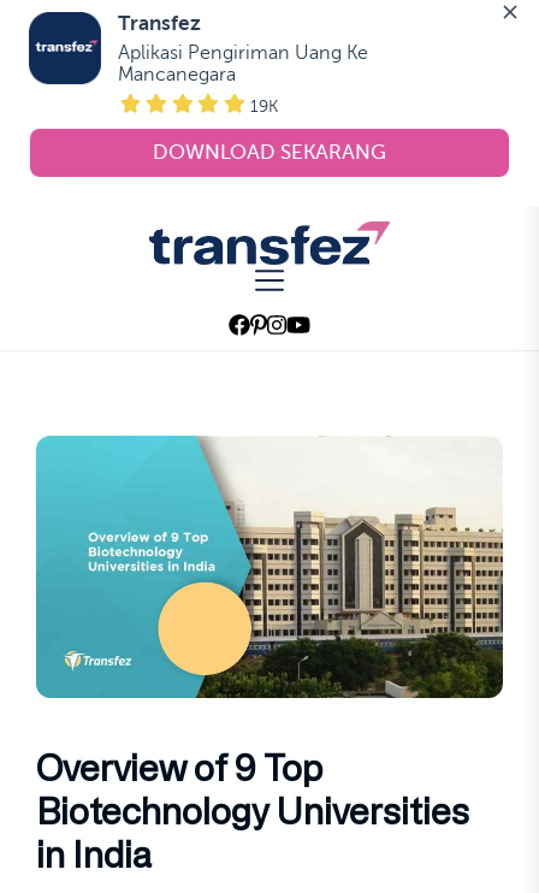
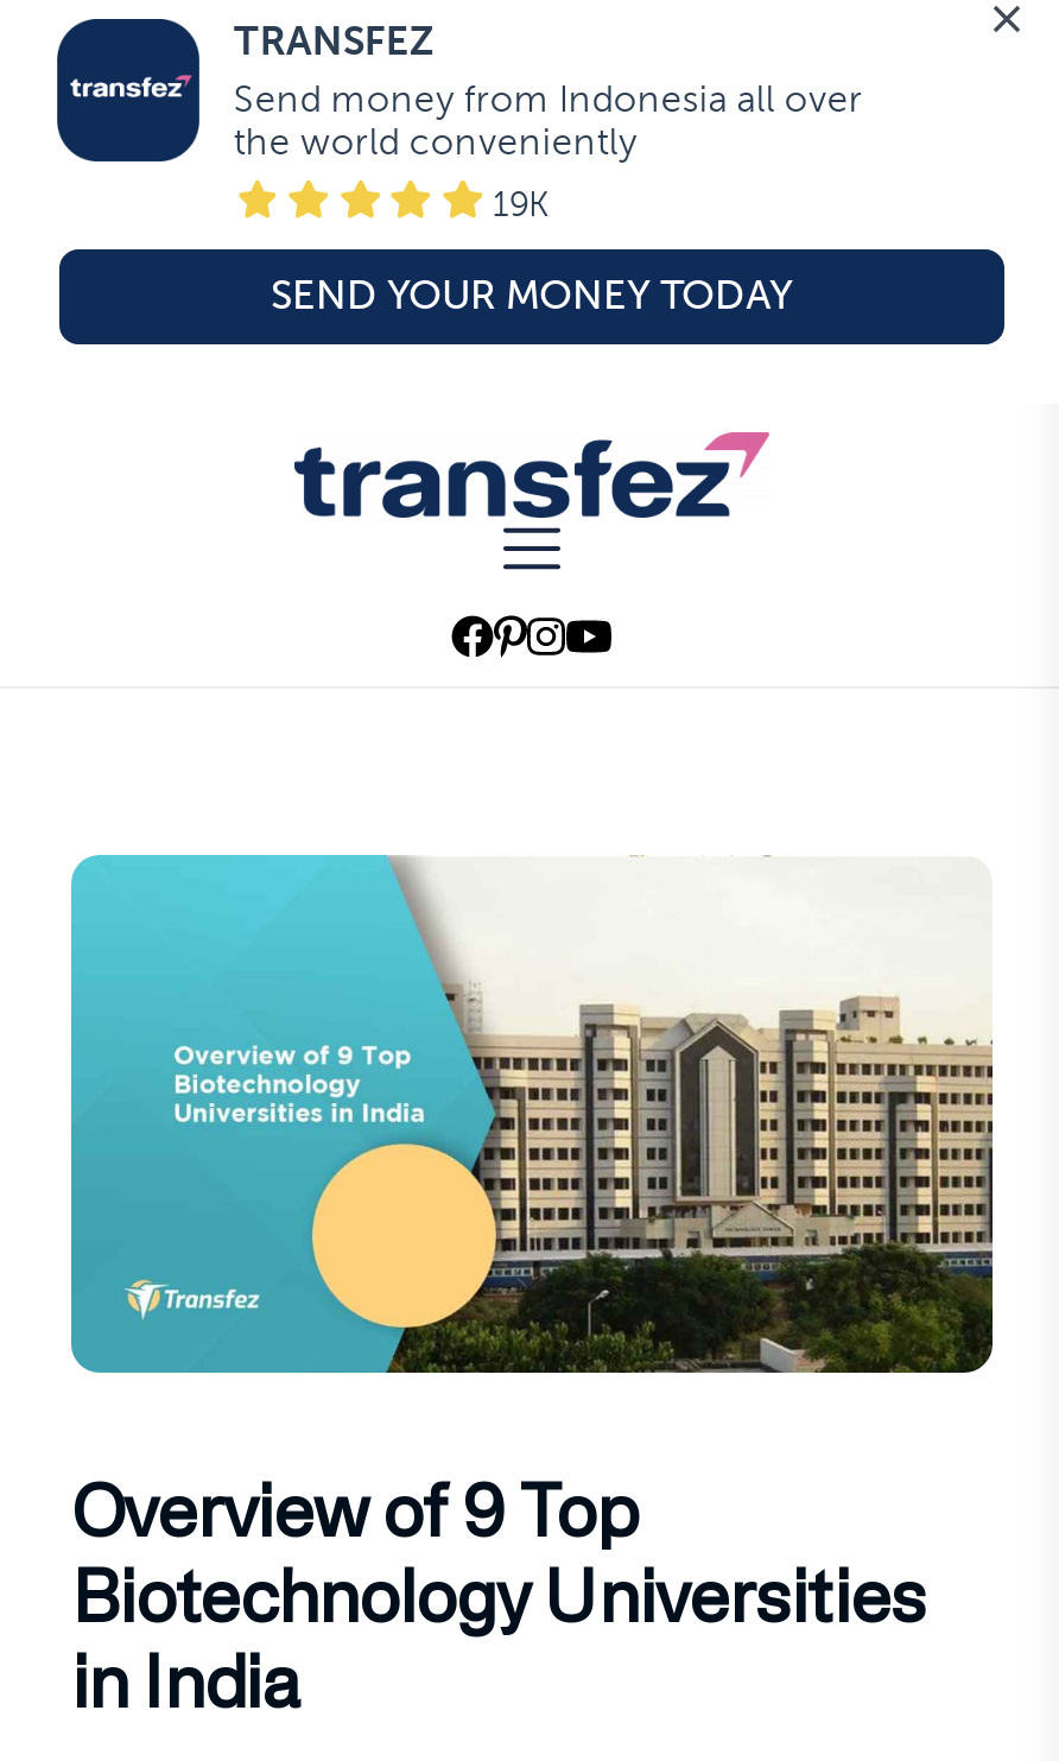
- Transfez
- Aplikasi Pengiriman Uang Ke
- Mancanegara
+ TRANSFEZ
+ Send money from Indonesia all over
+ the world conveniently

- DOWNLOAD SEKARANG
+ SEND YOUR MONEY TODAY
